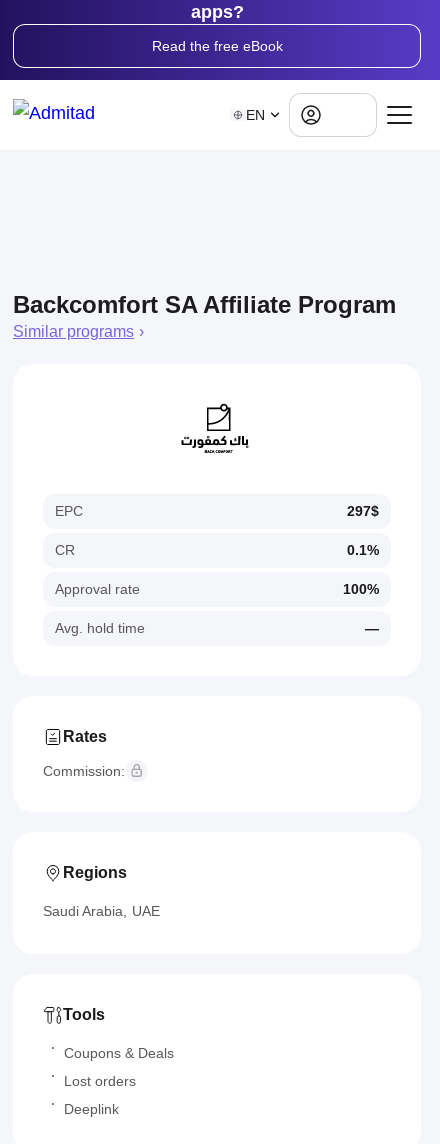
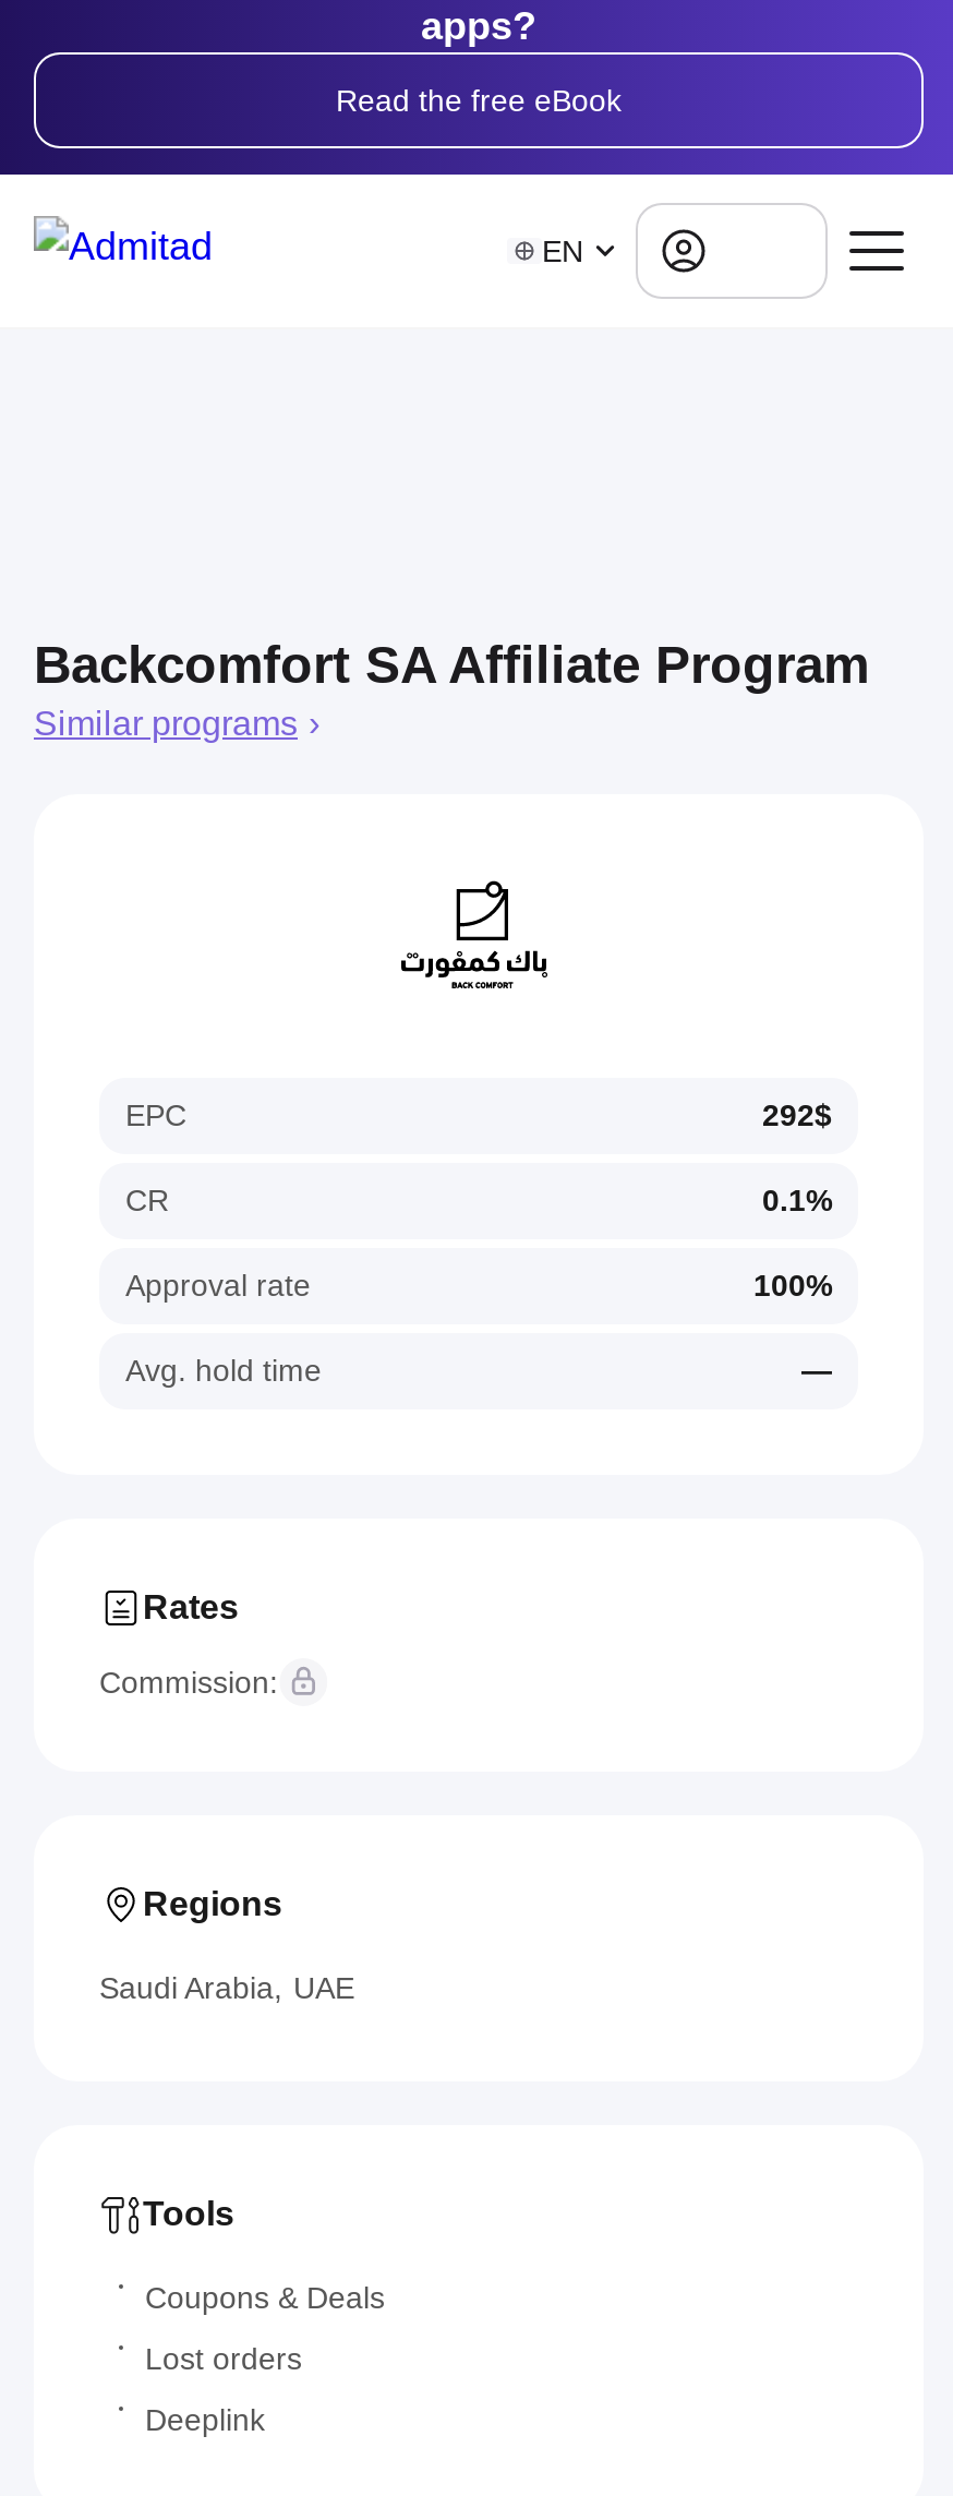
- 297$
+ 292$
